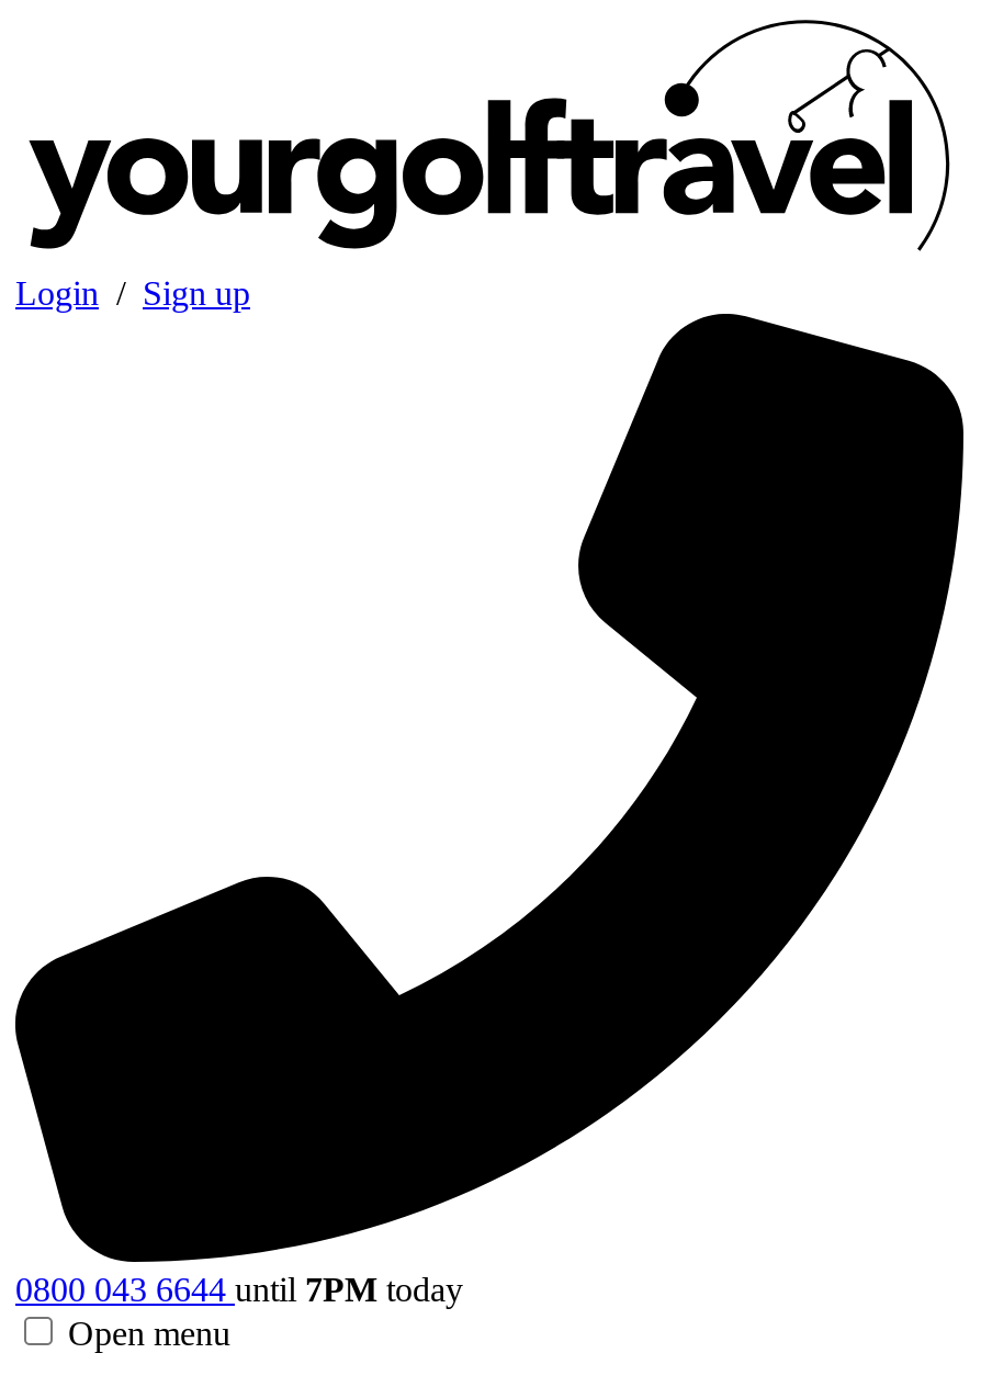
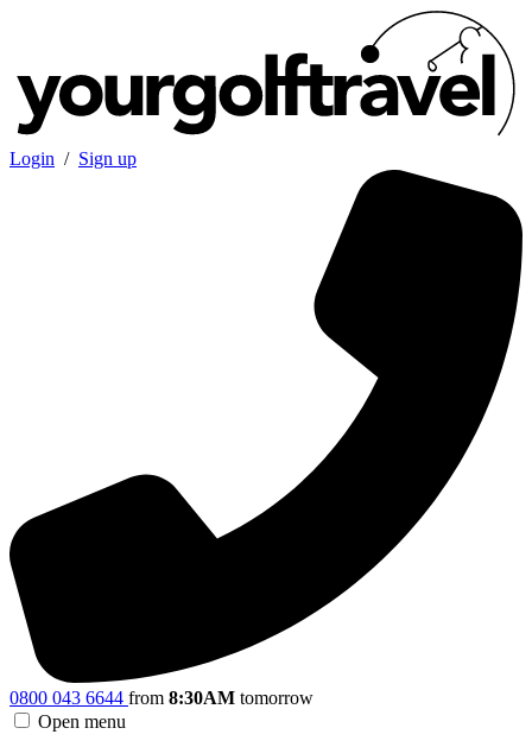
- 0800 043 6644 until 7PM today
+ 0800 043 6644 from 8:30AM tomorrow
